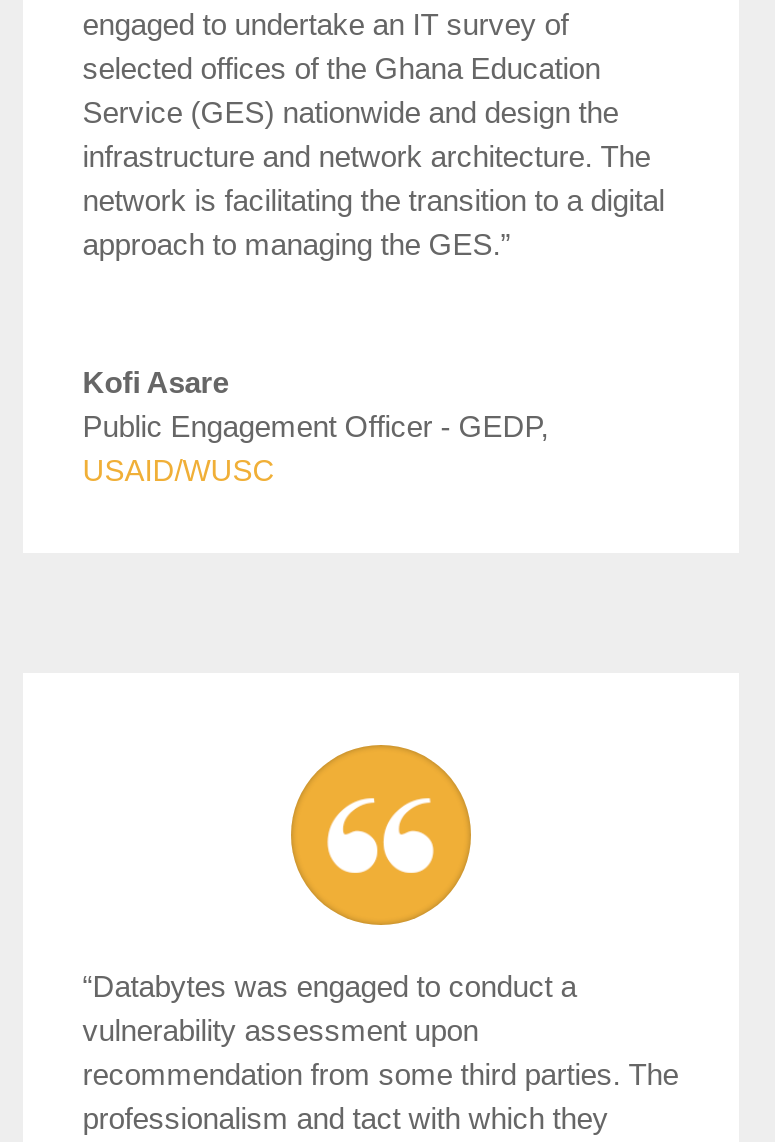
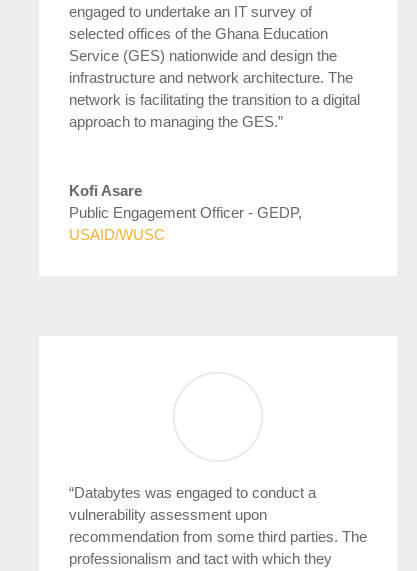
- [image]
